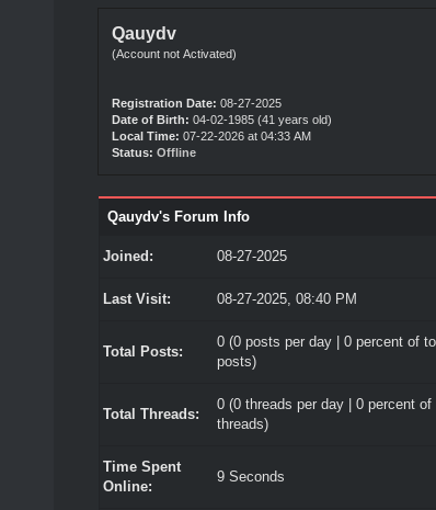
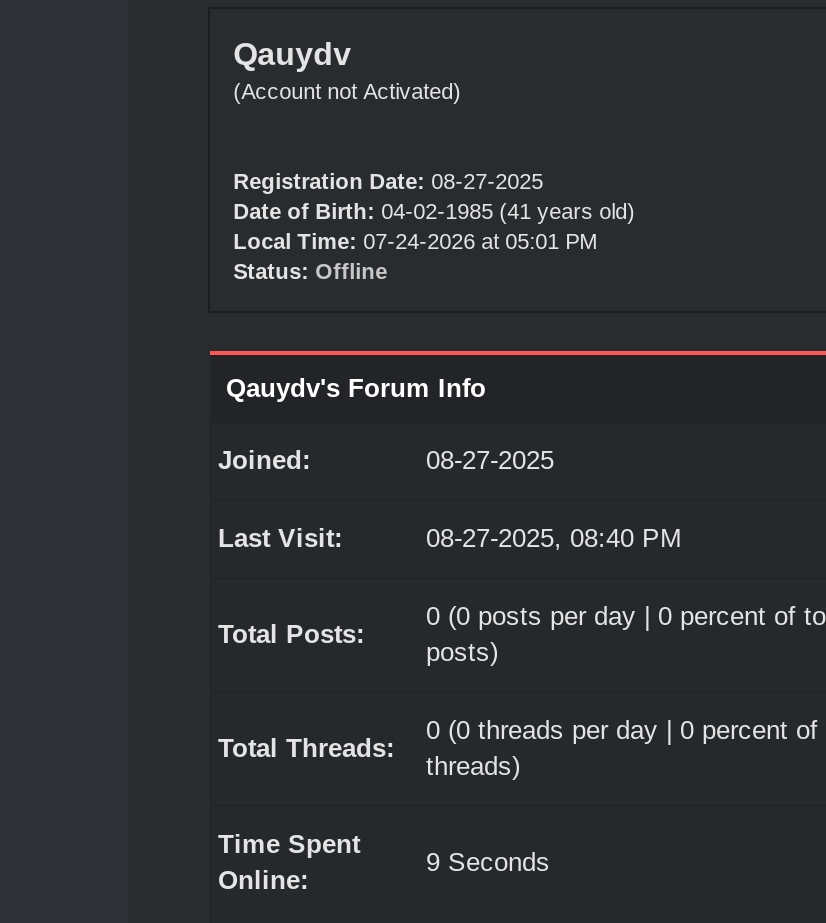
- Local Time: 07-22-2026 at 04:33 AM
+ Local Time: 07-24-2026 at 05:01 PM
